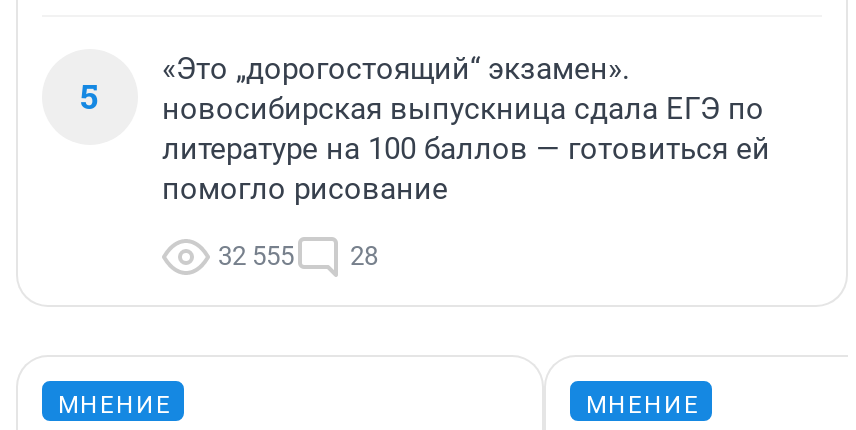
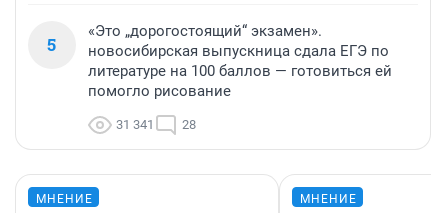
- 32 555 28
+ 31 341 28
